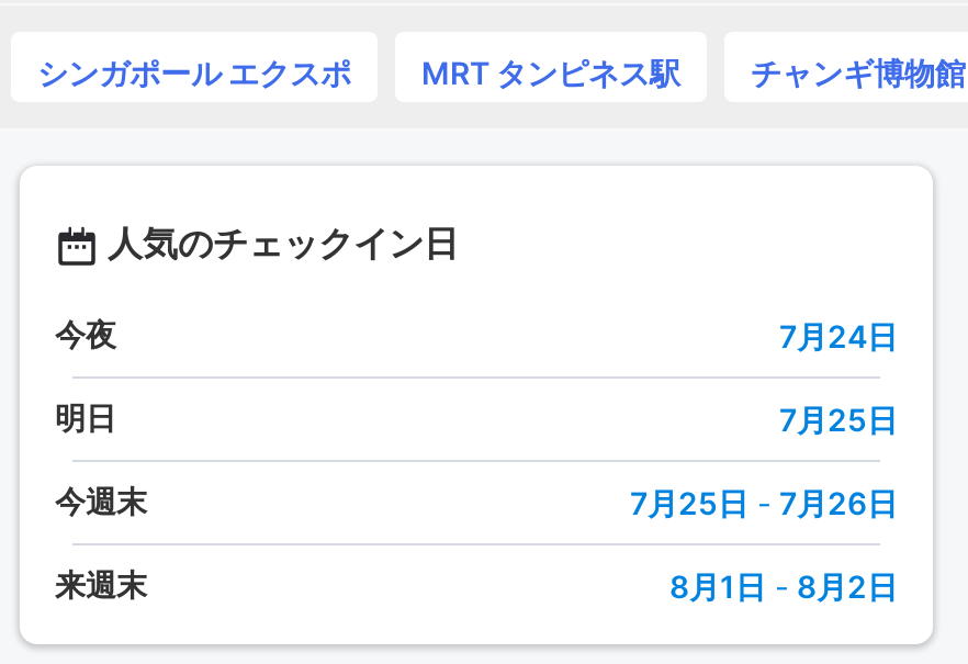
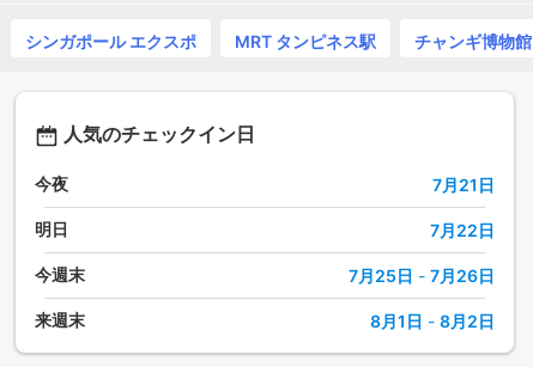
- 7月24日
+ 7月21日

- 7月25日
+ 7月22日
